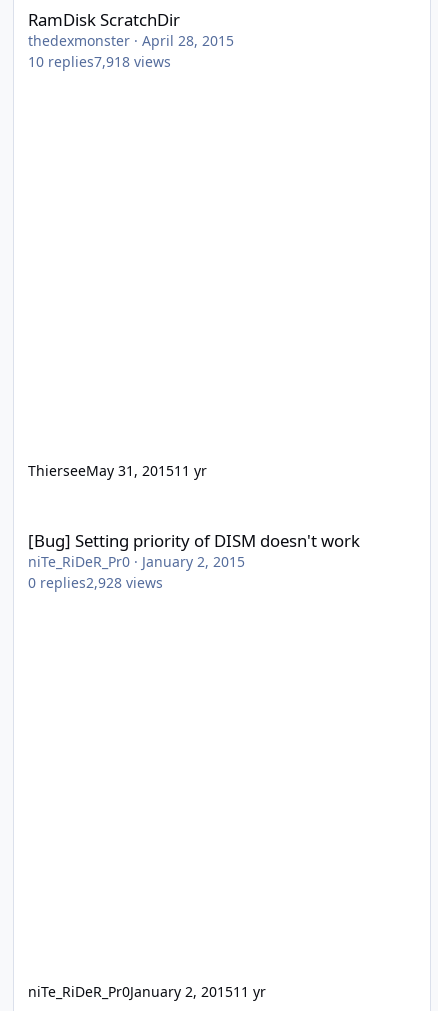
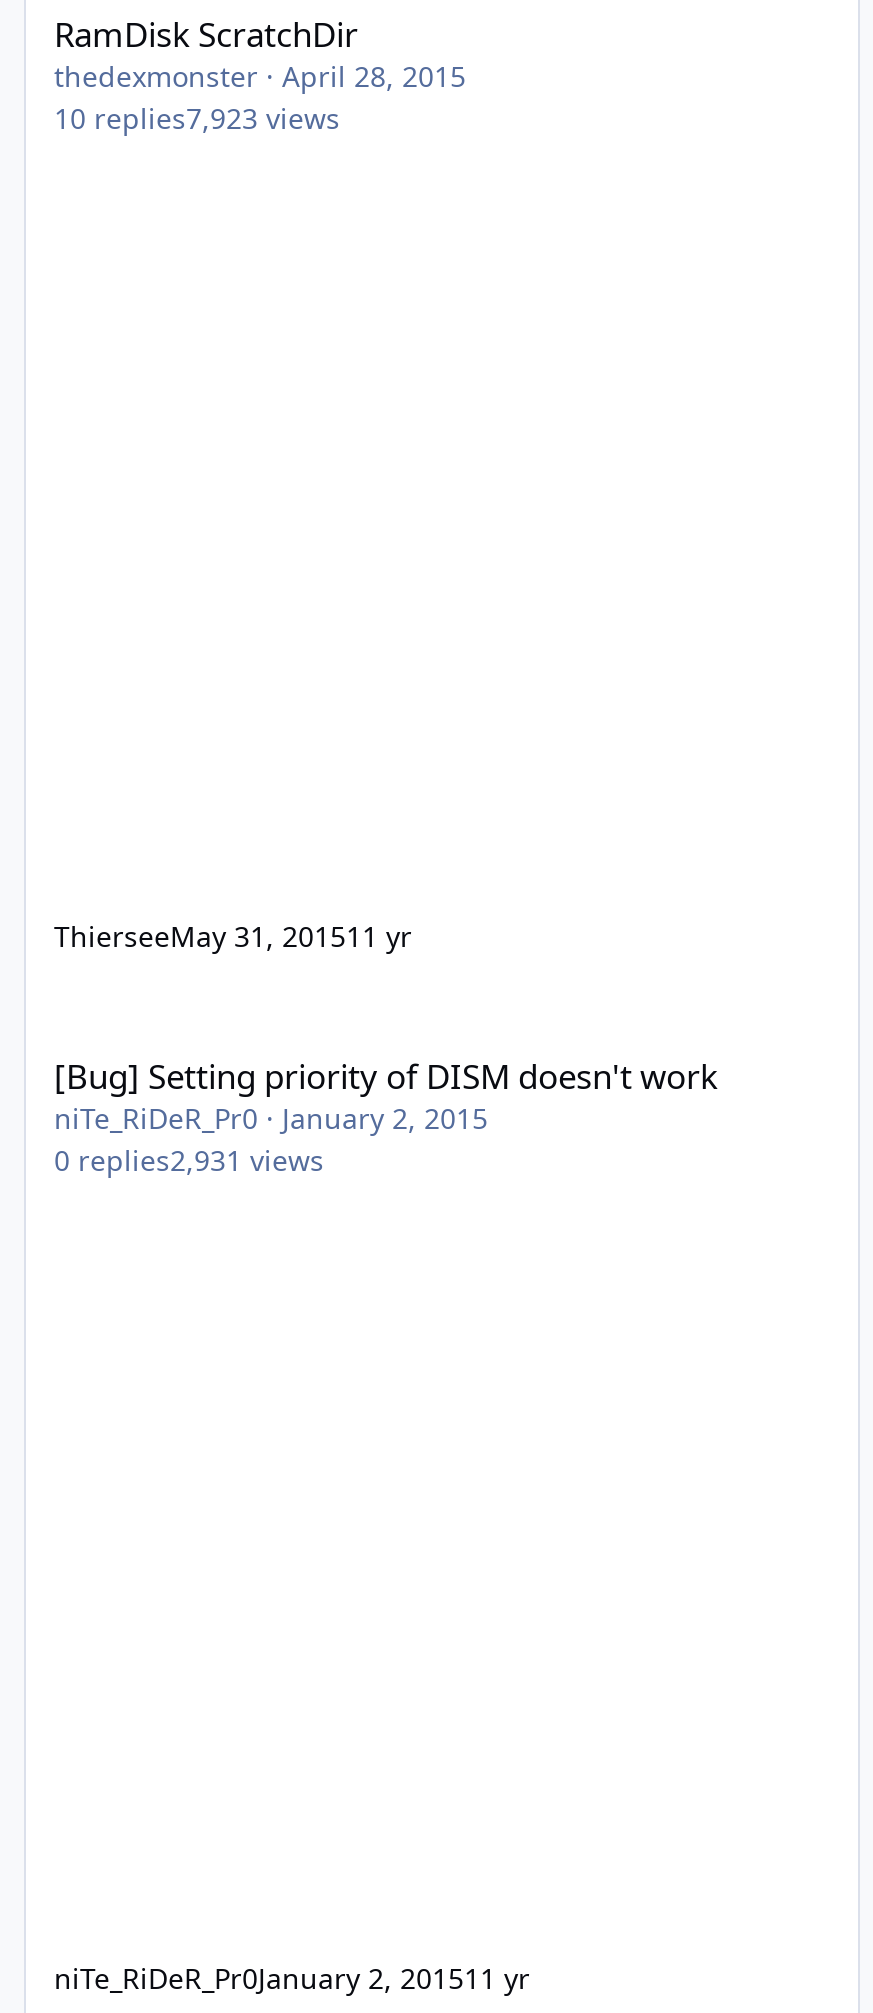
- 10 replies7,918 views
+ 10 replies7,923 views

- 0 replies2,928 views
+ 0 replies2,931 views
